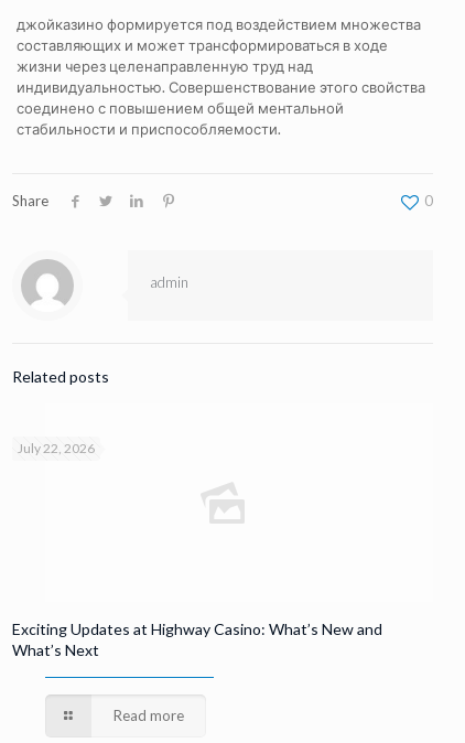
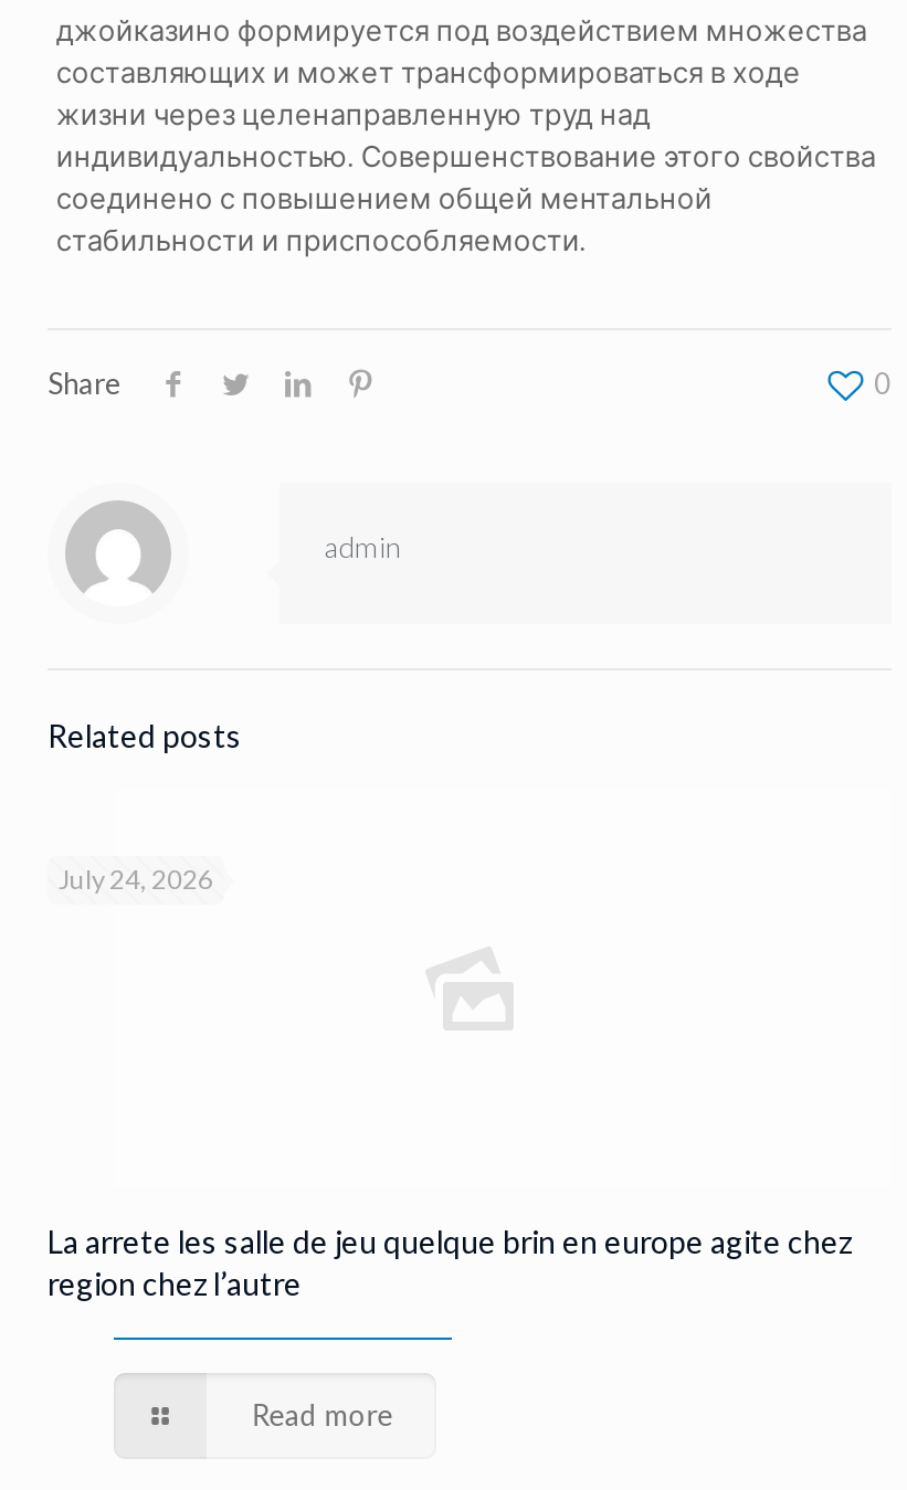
- July 22, 2026
+ July 24, 2026

- Exciting Updates at Highway Casino: What’s New and
- What’s Next
+ La arrete les salle de jeu quelque brin en europe agite chez
+ region chez l’autre
